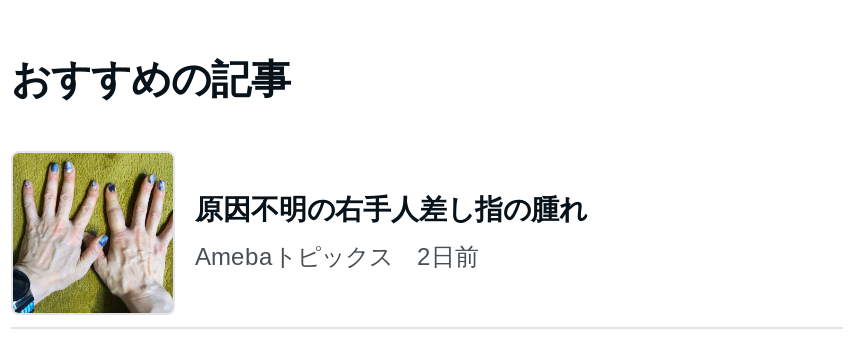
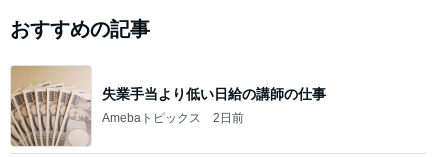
- [image]
- 原因不明の右手人差し指の腫れ
+ [image]
+ 失業手当より低い日給の講師の仕事
